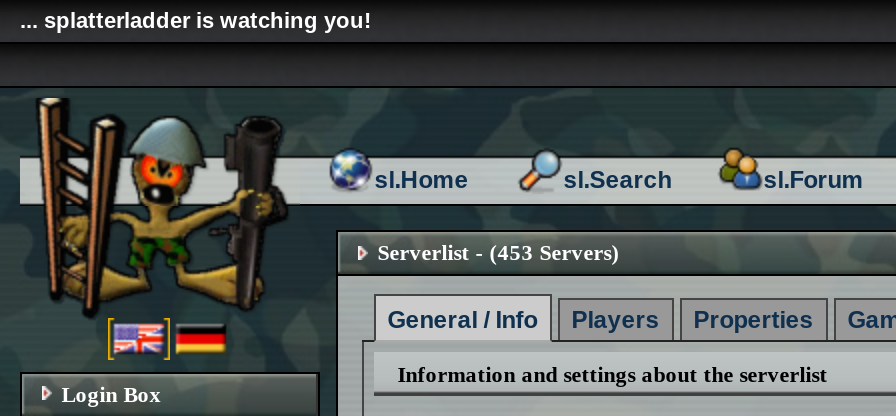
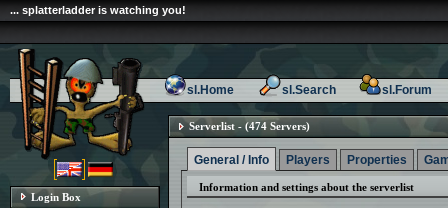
- Serverlist - (453 Servers)
+ Serverlist - (474 Servers)
